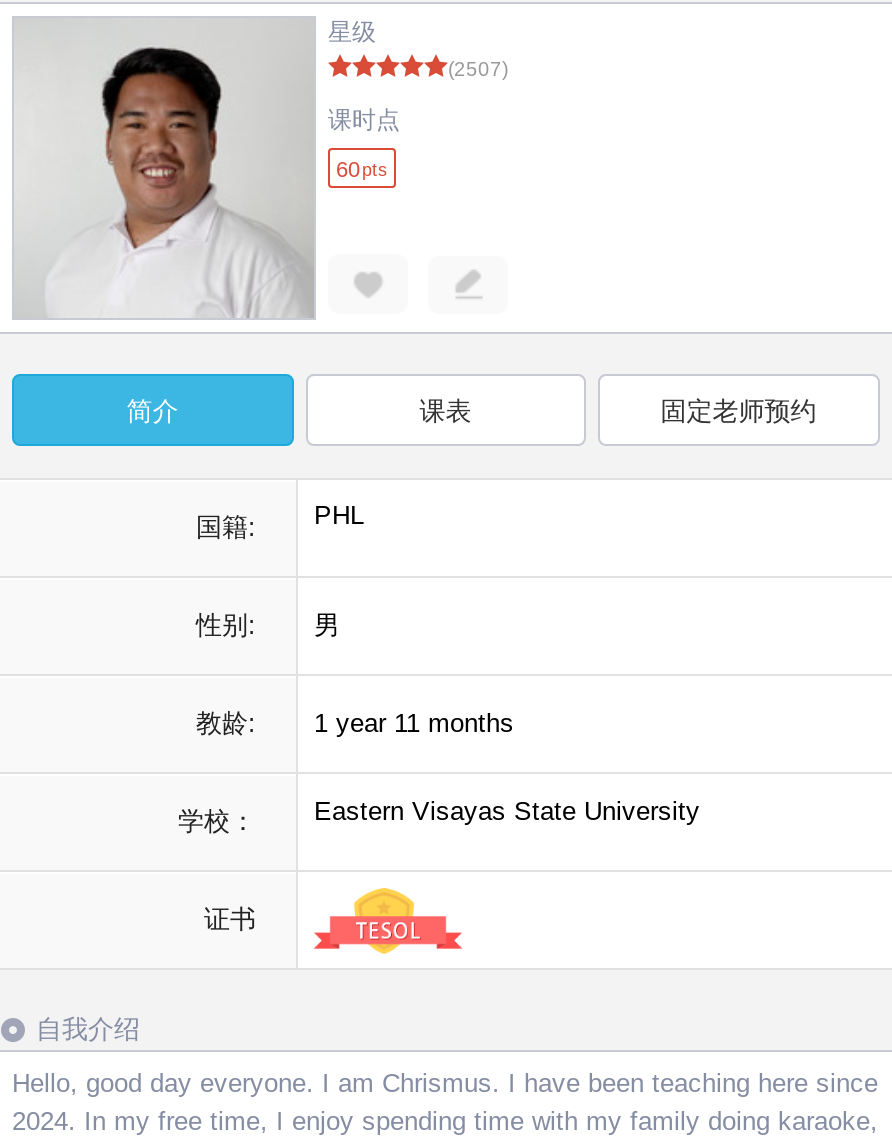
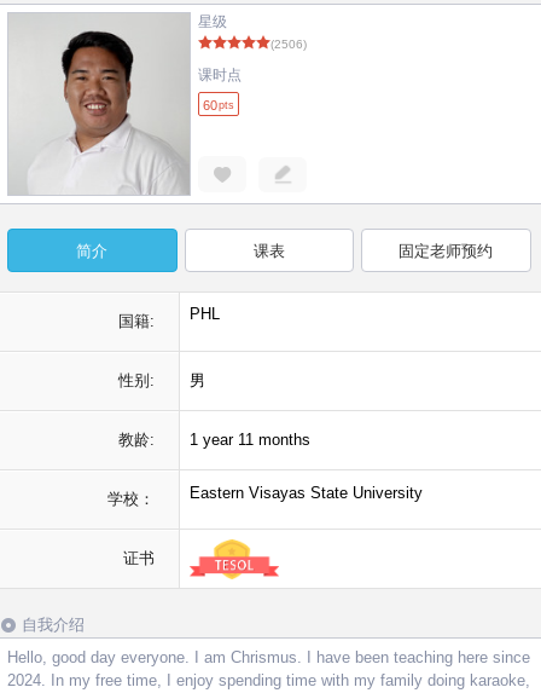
- (2507)
+ (2506)
